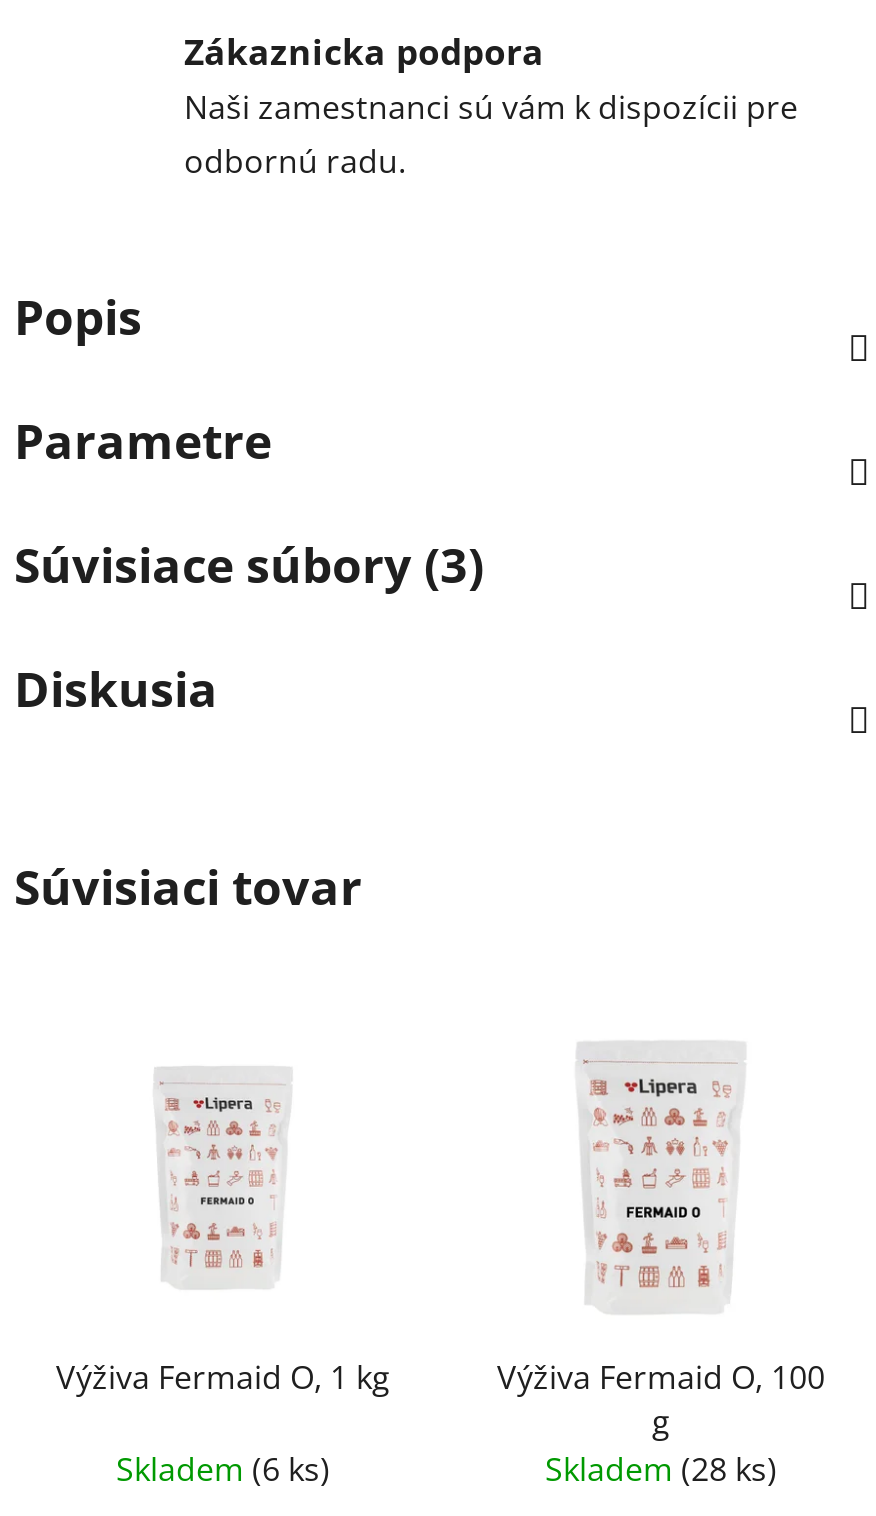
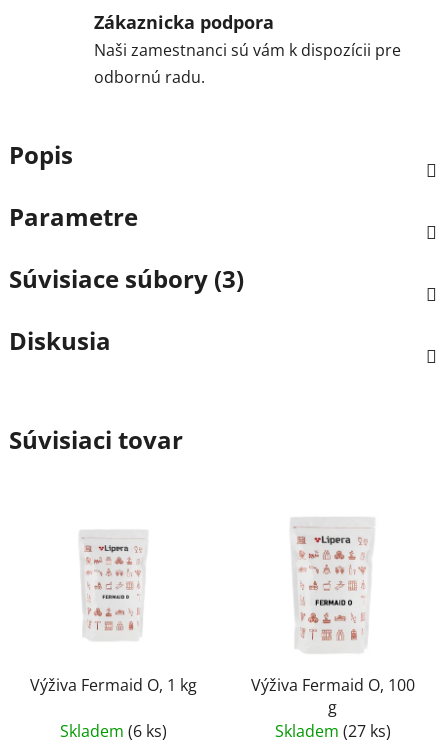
- Skladem (28 ks)
+ Skladem (27 ks)
